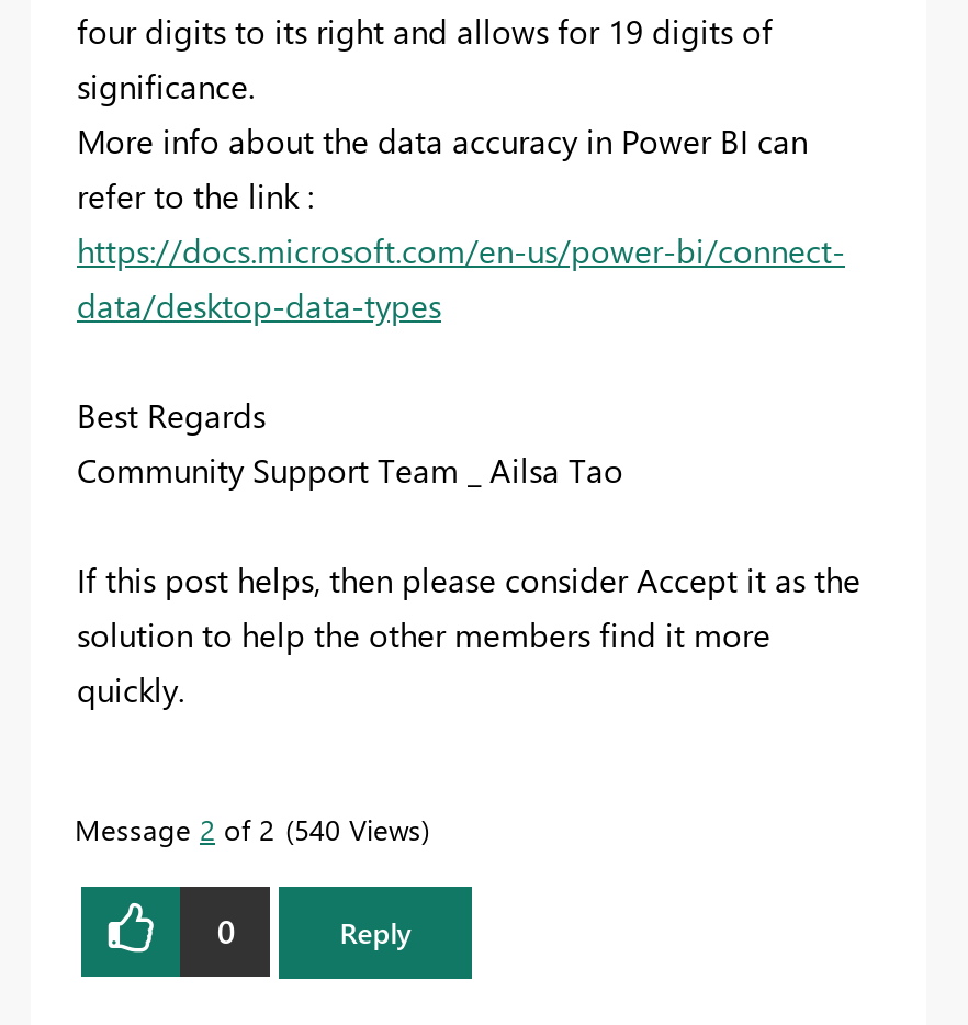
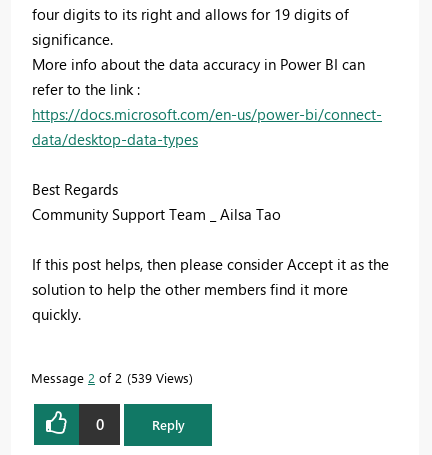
- Message 2 of 2 540 Views
+ Message 2 of 2 539 Views
